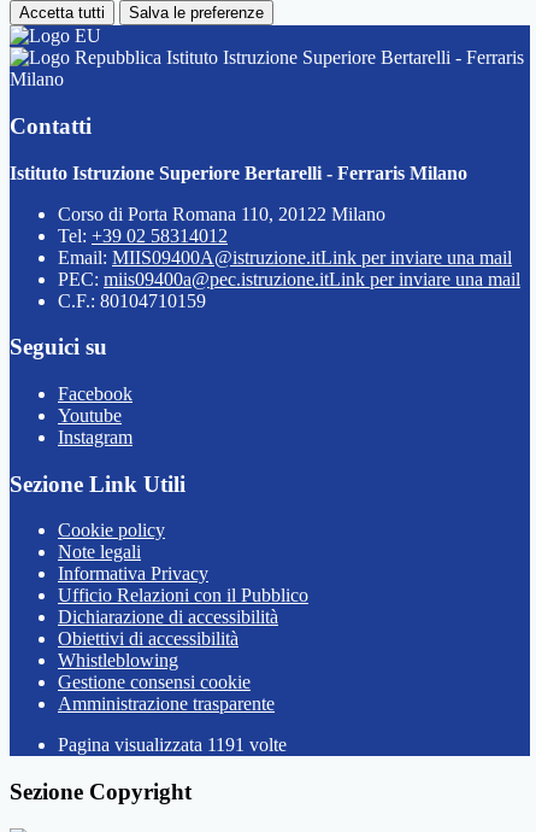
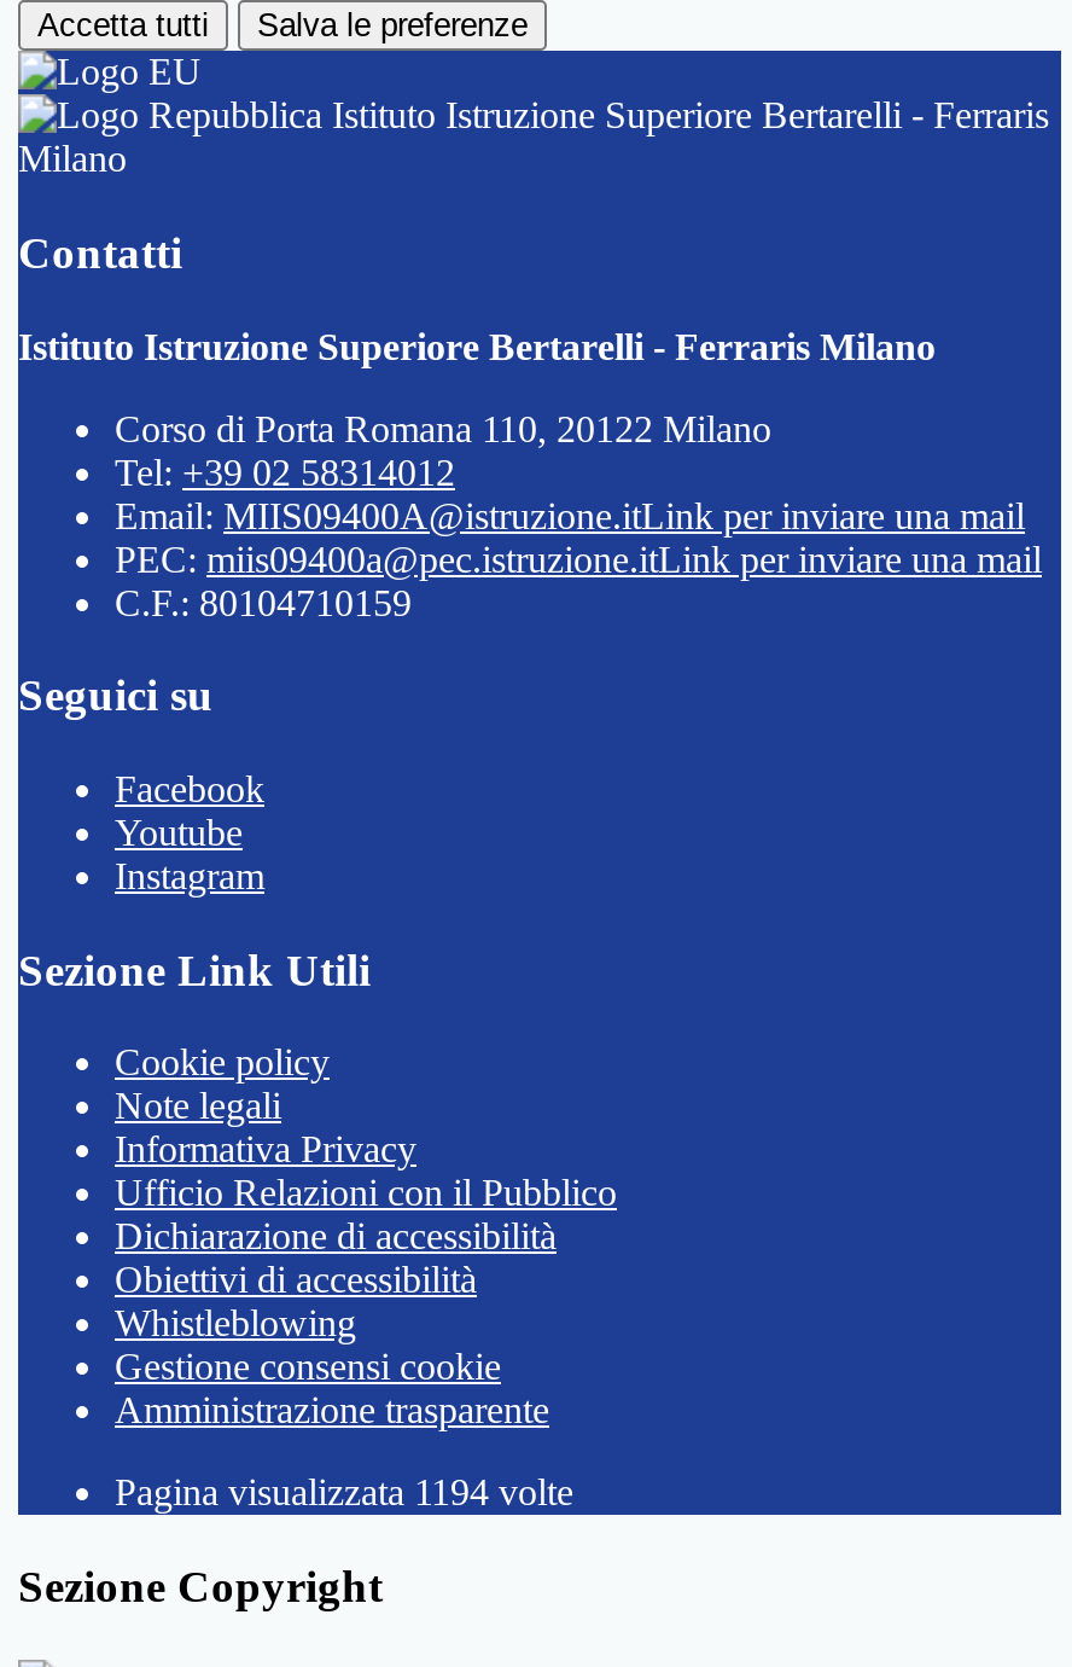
- Pagina visualizzata 1191 volte
+ Pagina visualizzata 1194 volte
